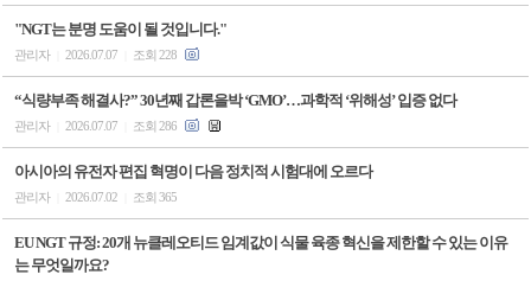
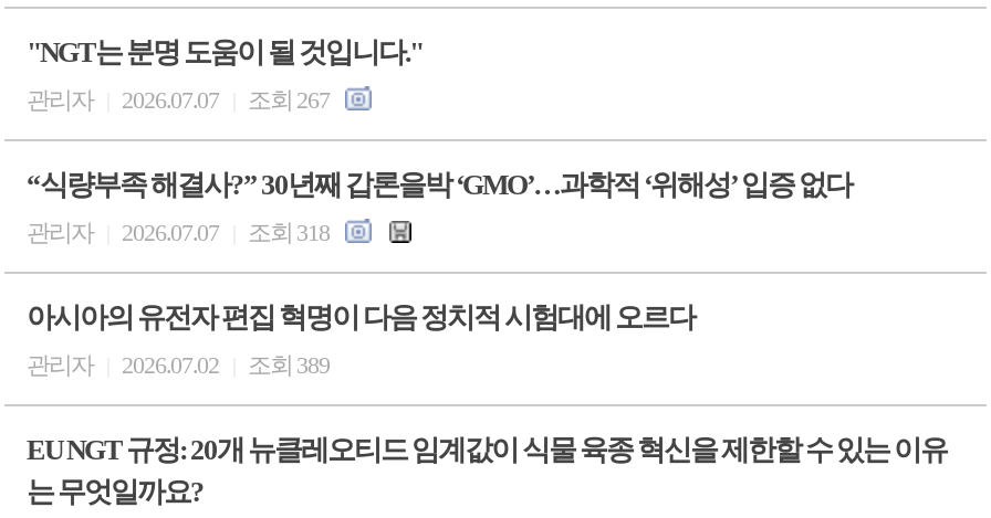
- 관리자 2026.07.07 조회 228
+ 관리자 2026.07.07 조회 267

- 관리자 2026.07.07 조회 286
+ 관리자 2026.07.07 조회 318

- 관리자 2026.07.02 조회 365
+ 관리자 2026.07.02 조회 389
